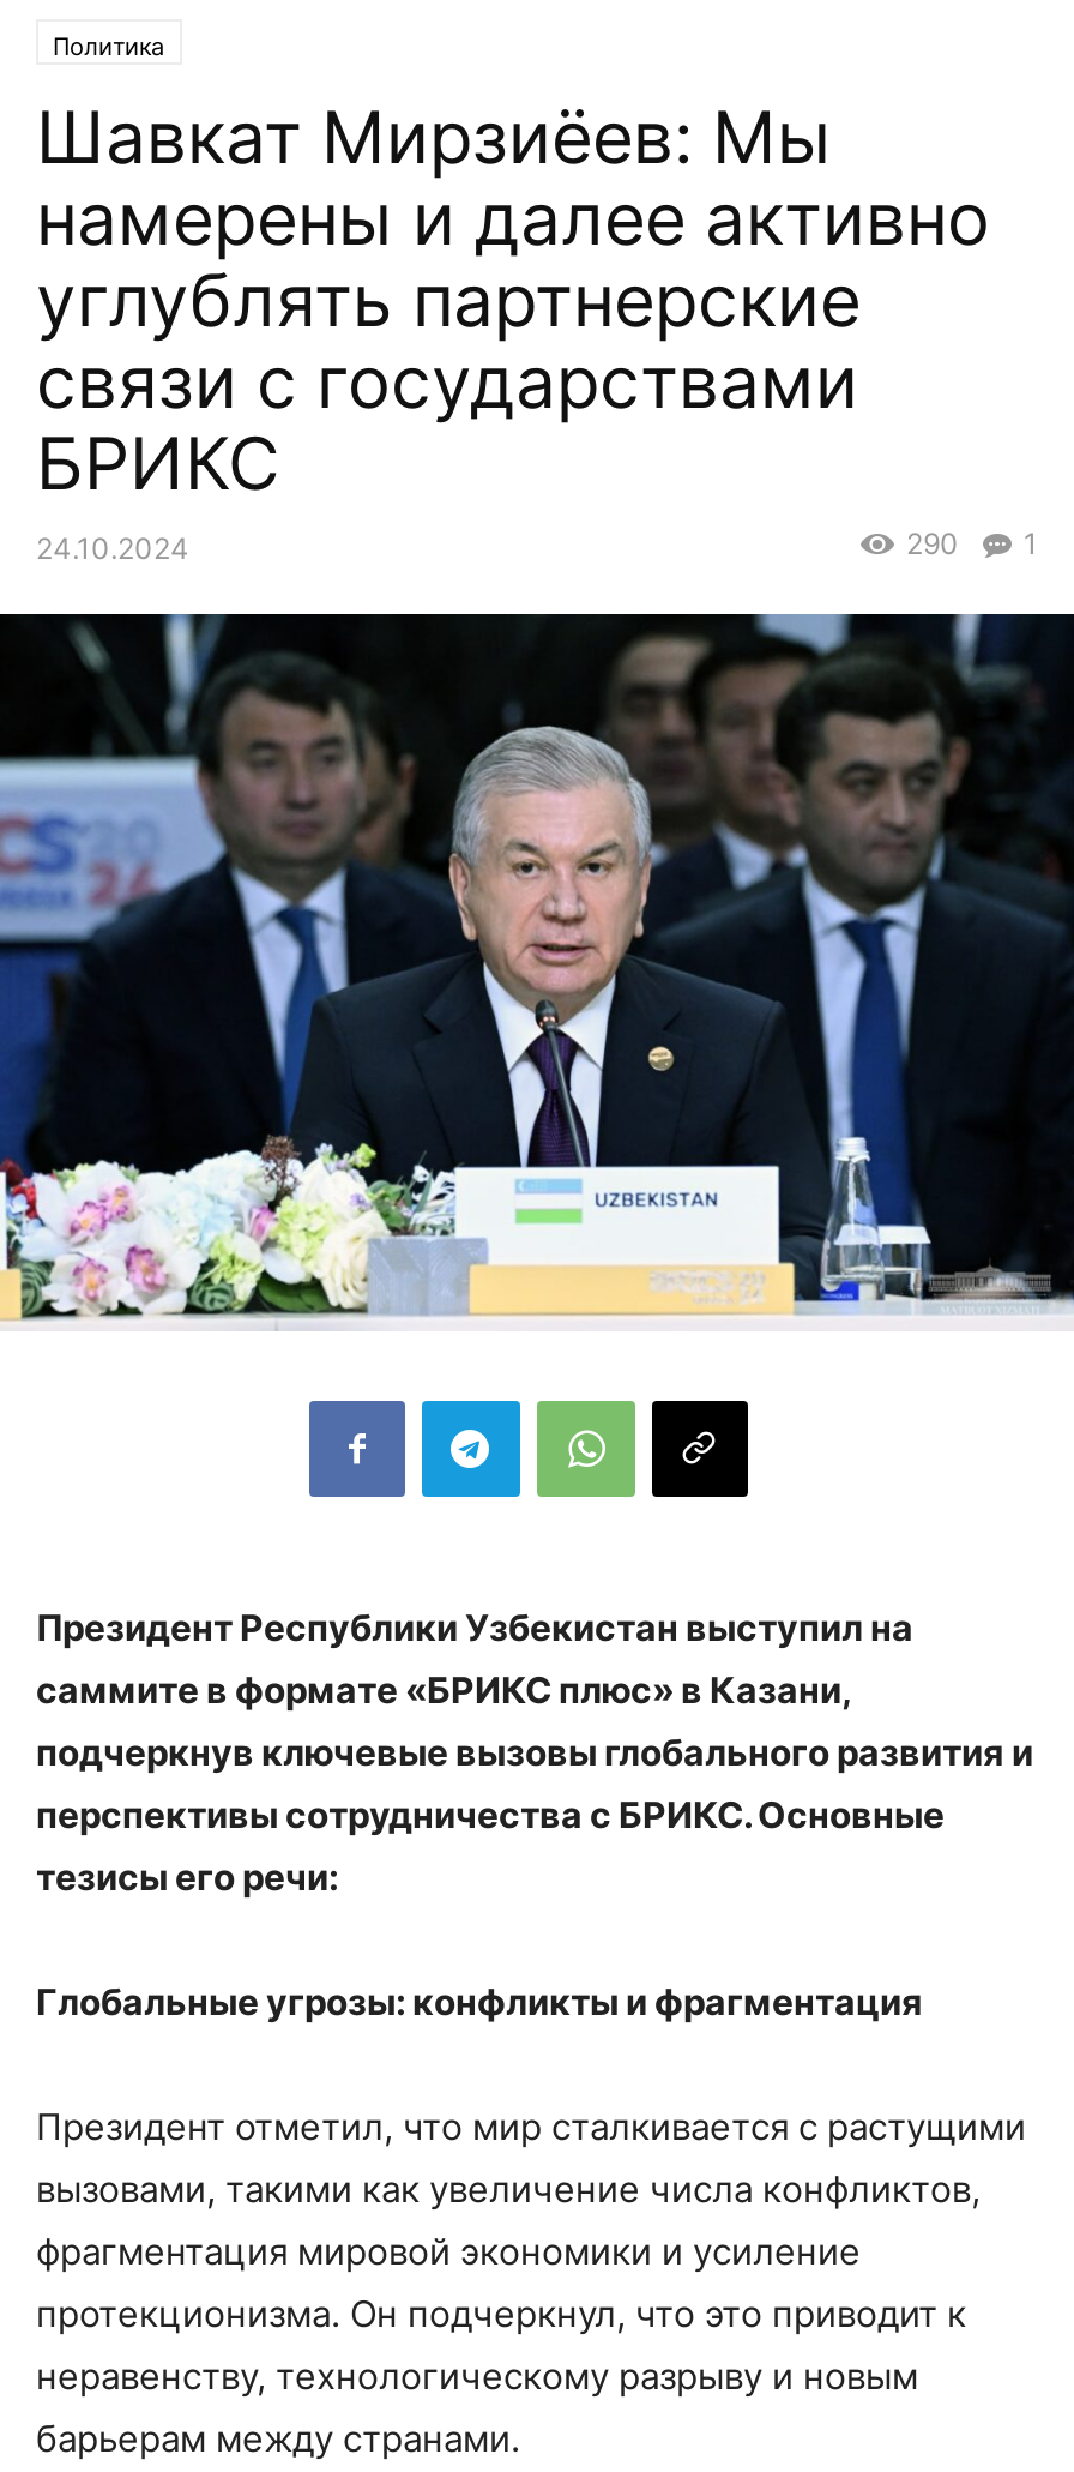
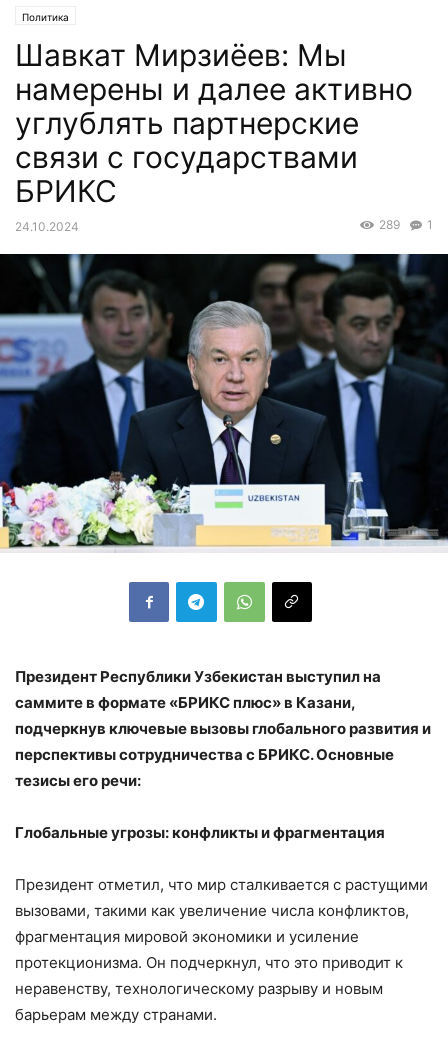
- 290 1
+ 289 1
